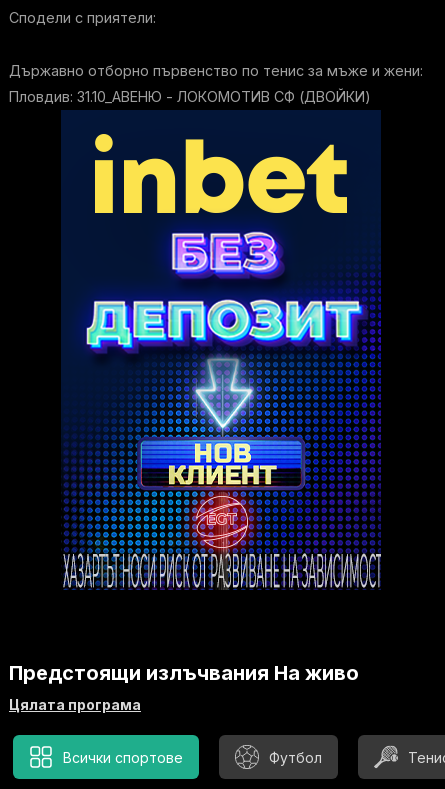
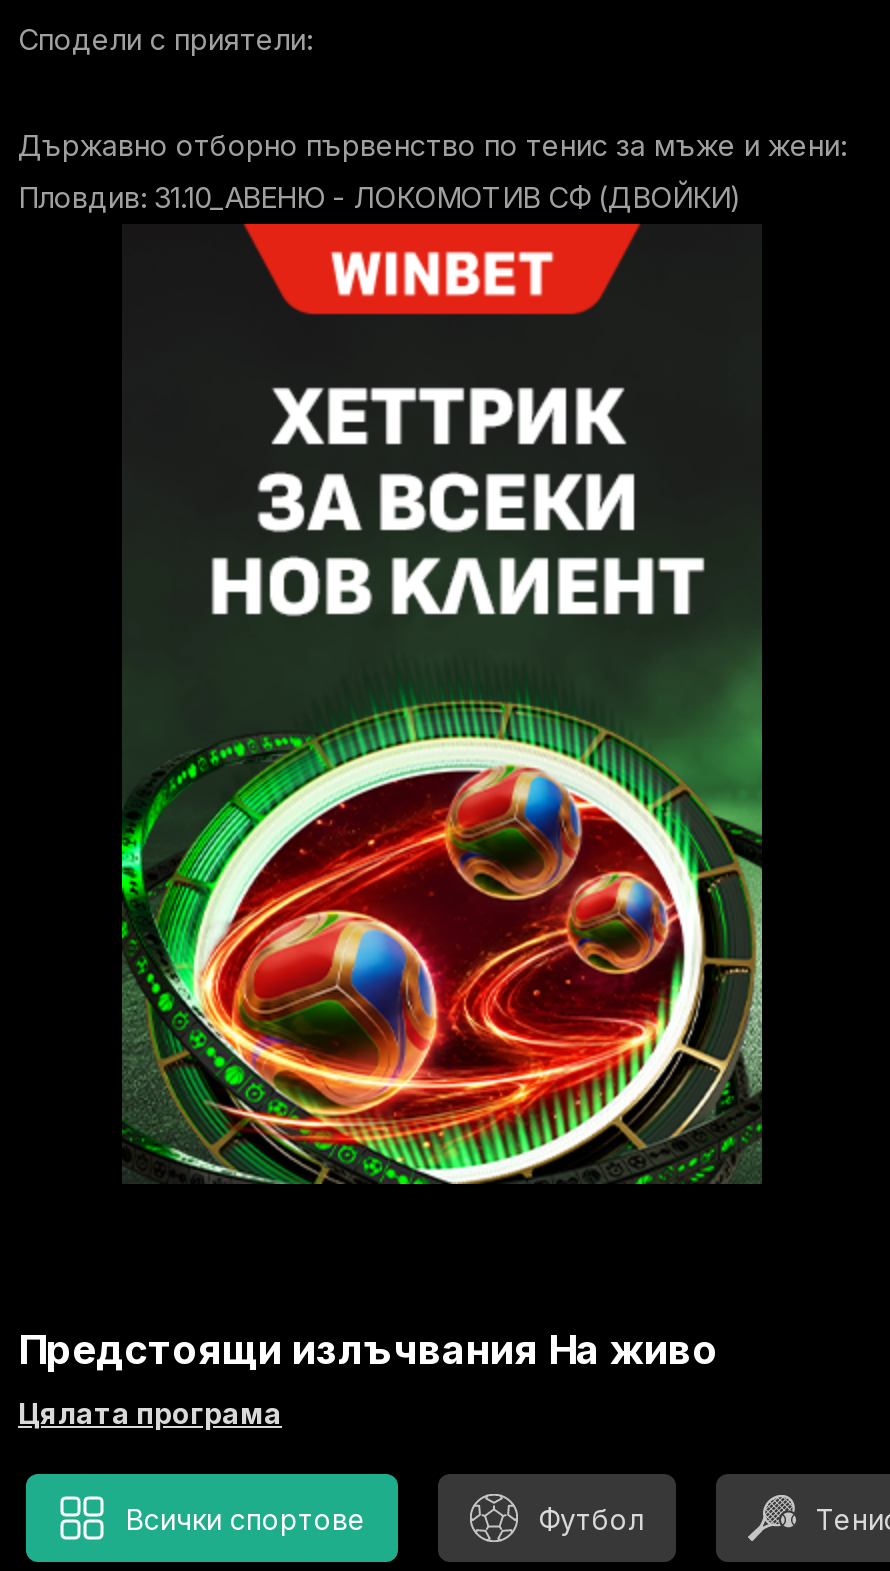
- [image]
+ [image]
